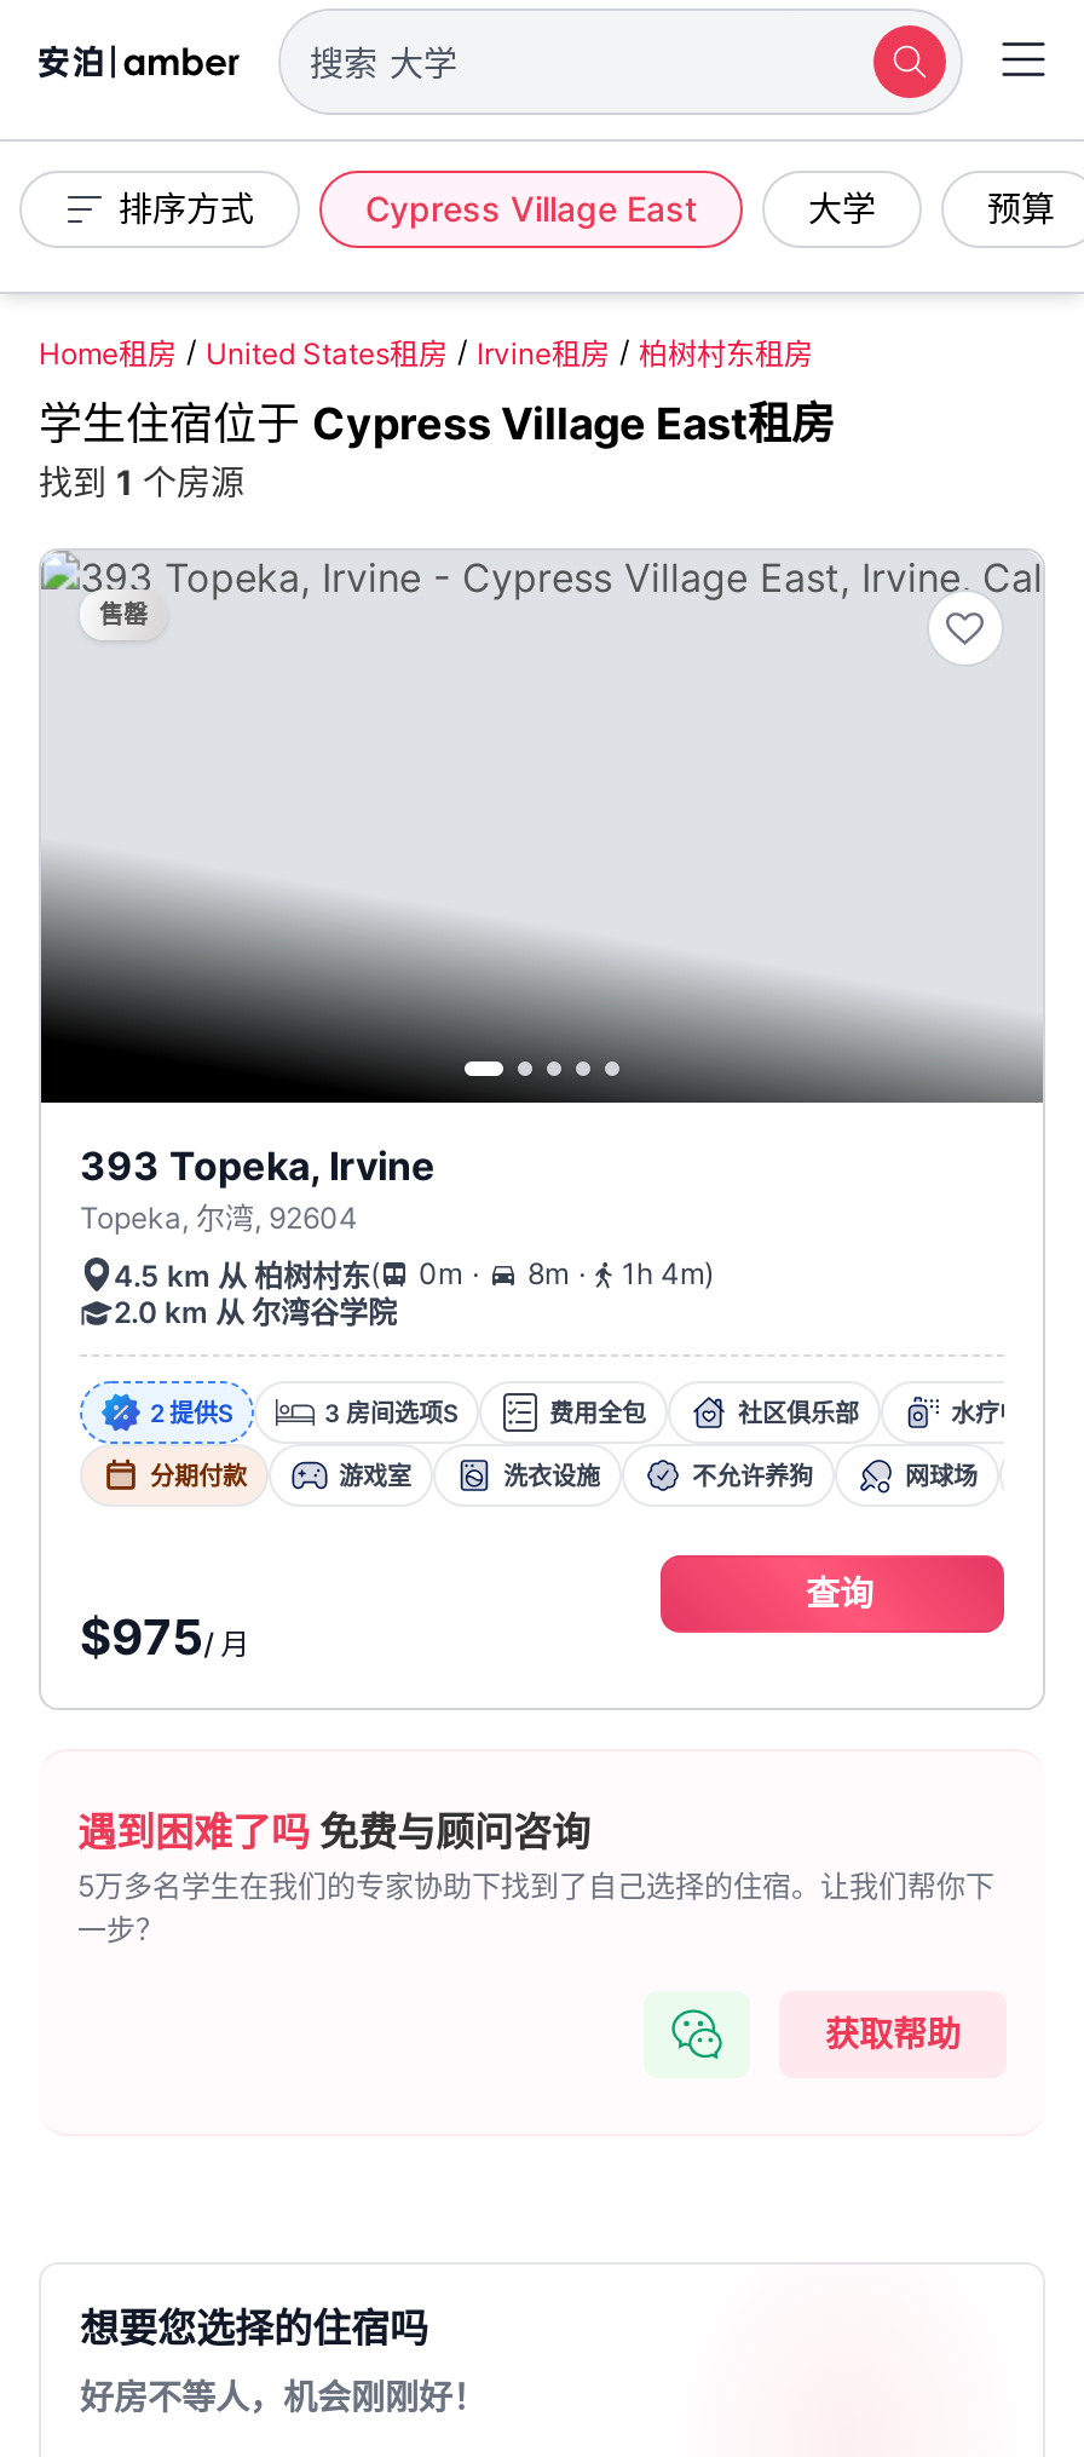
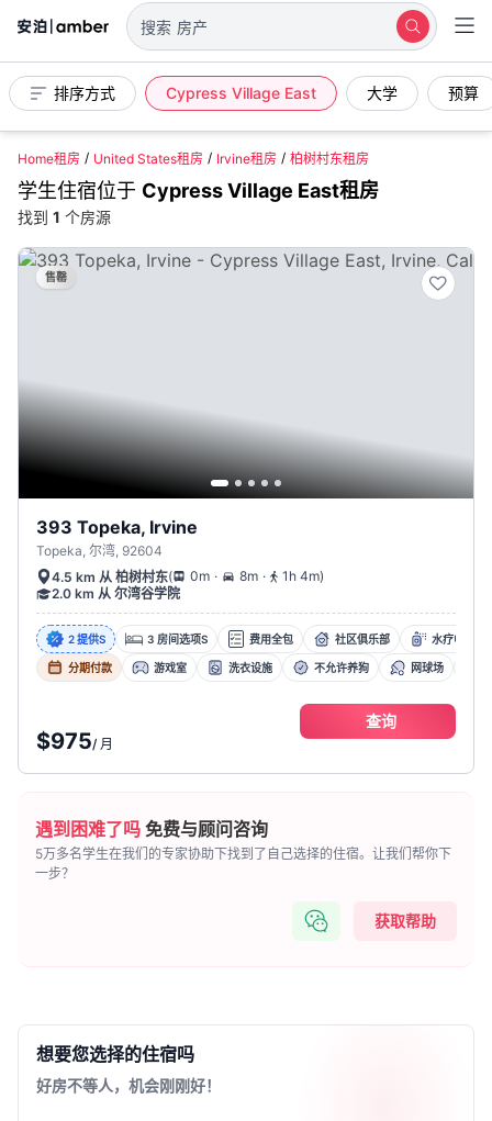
- 搜索
+ 搜索 房产
